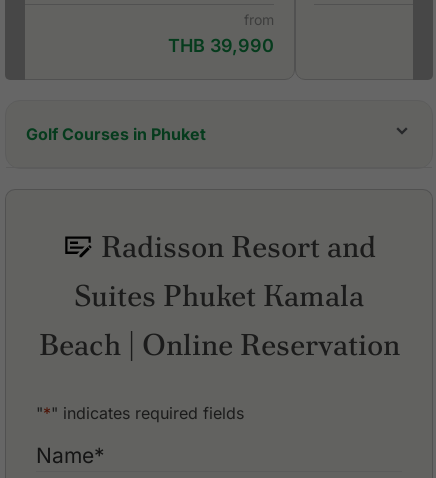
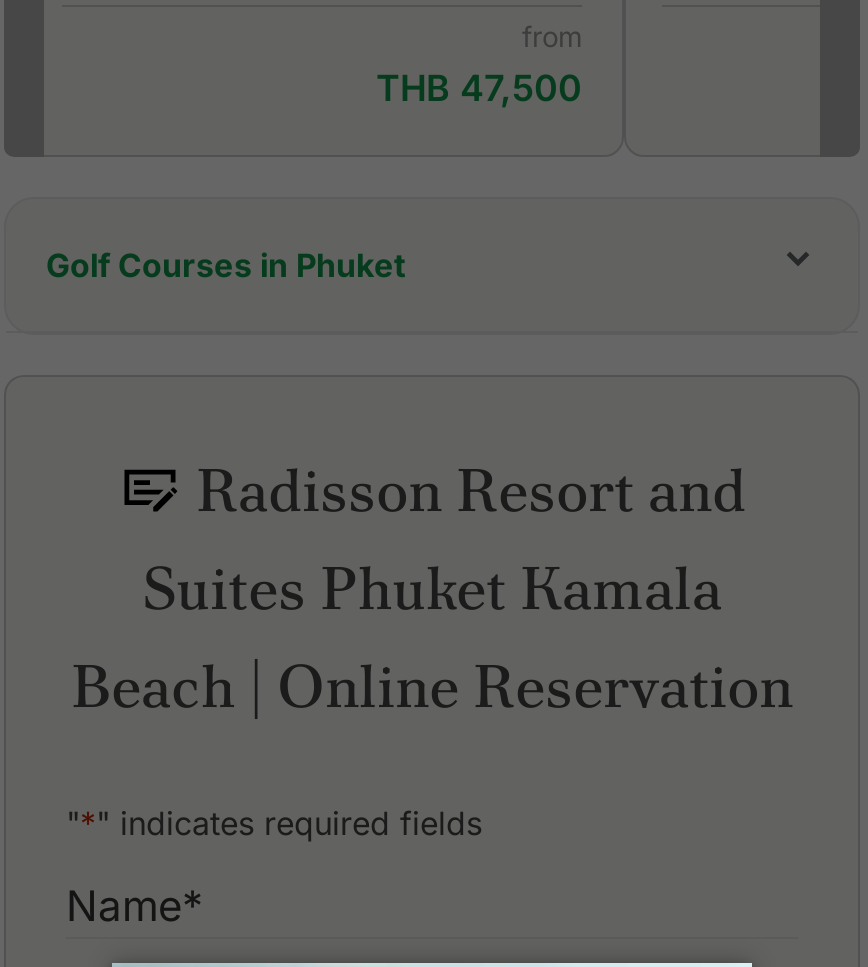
- THB 39,990
+ THB 47,500
